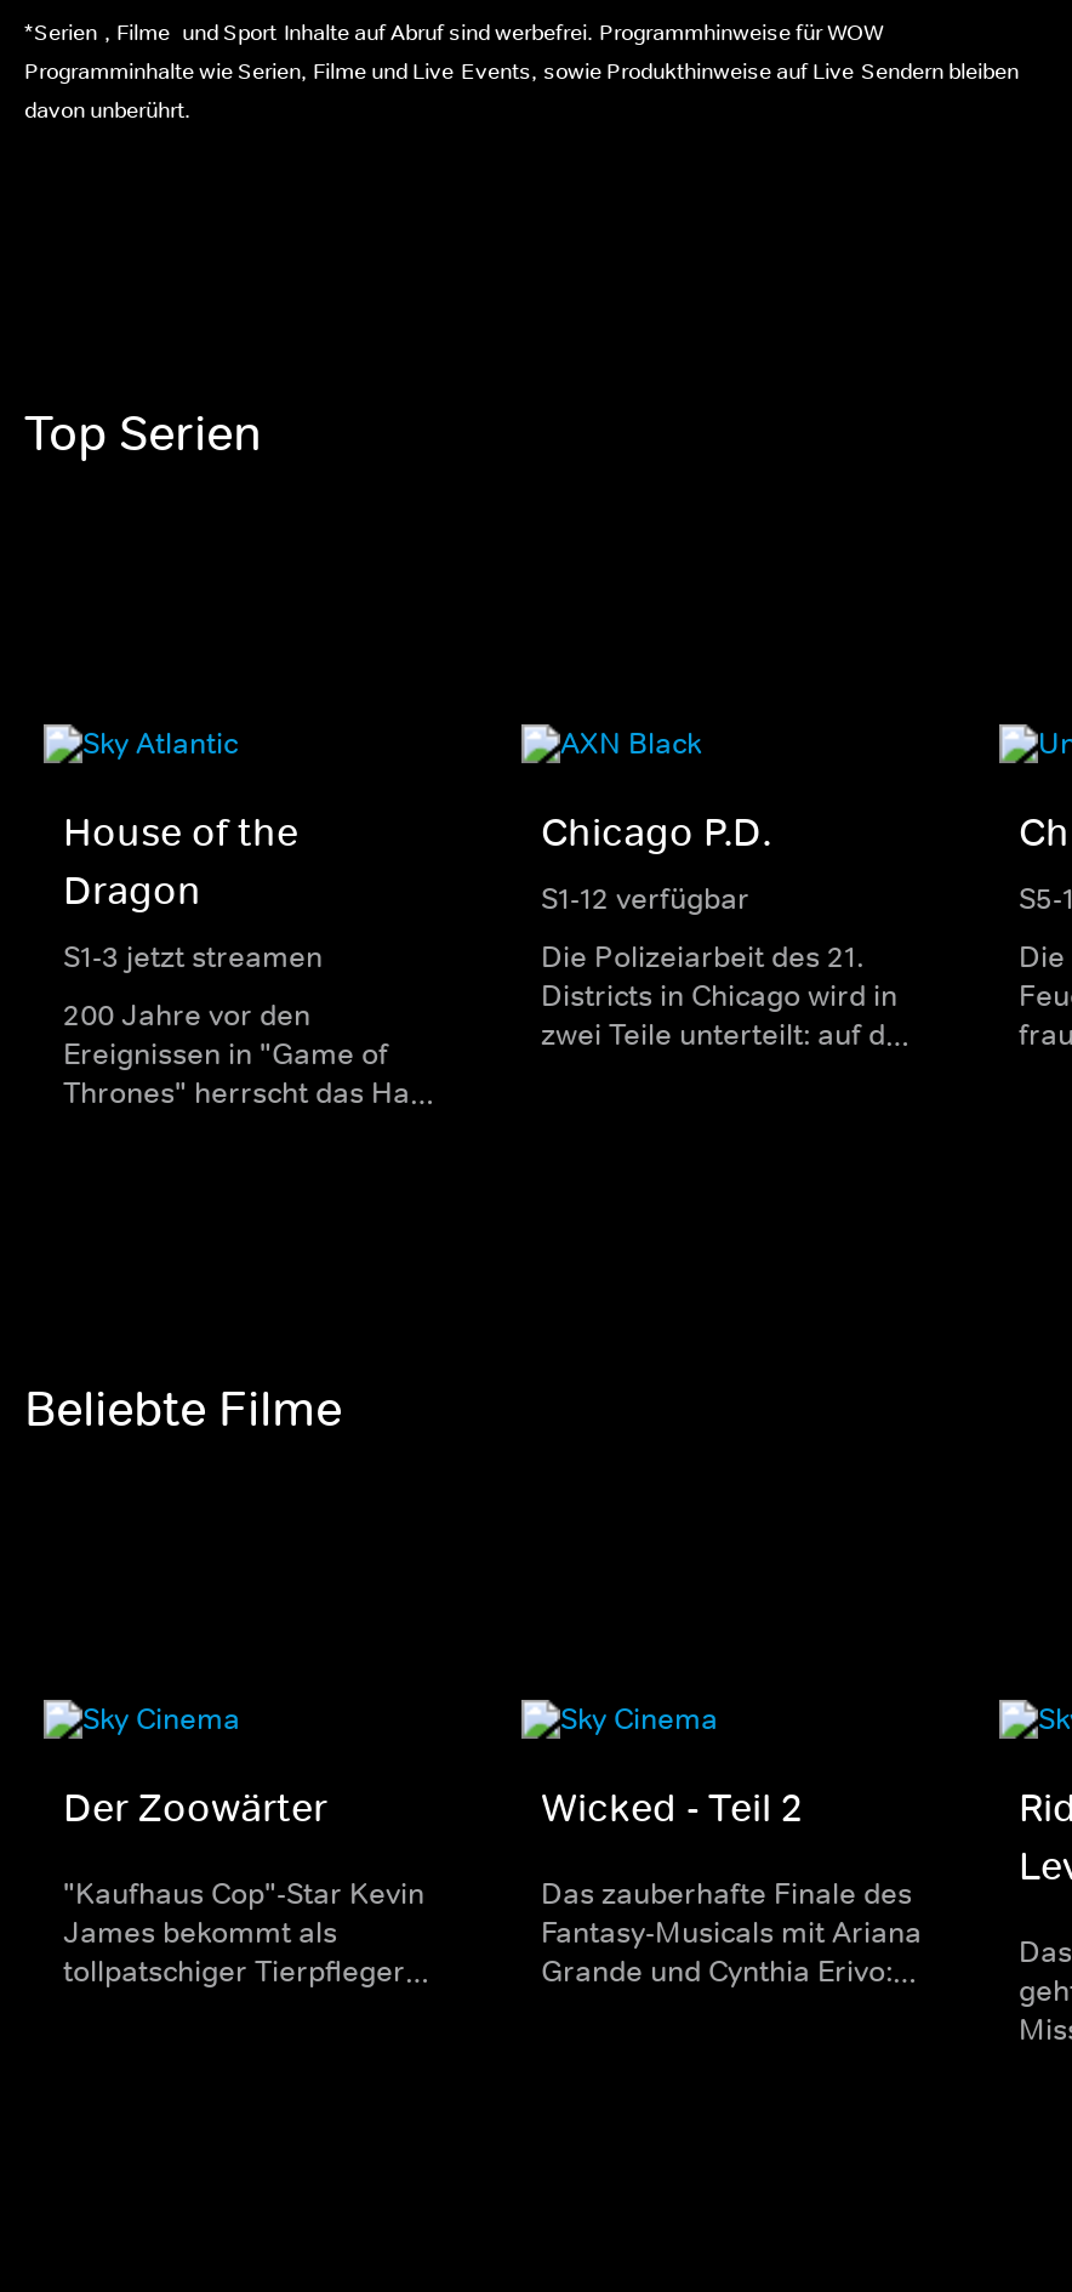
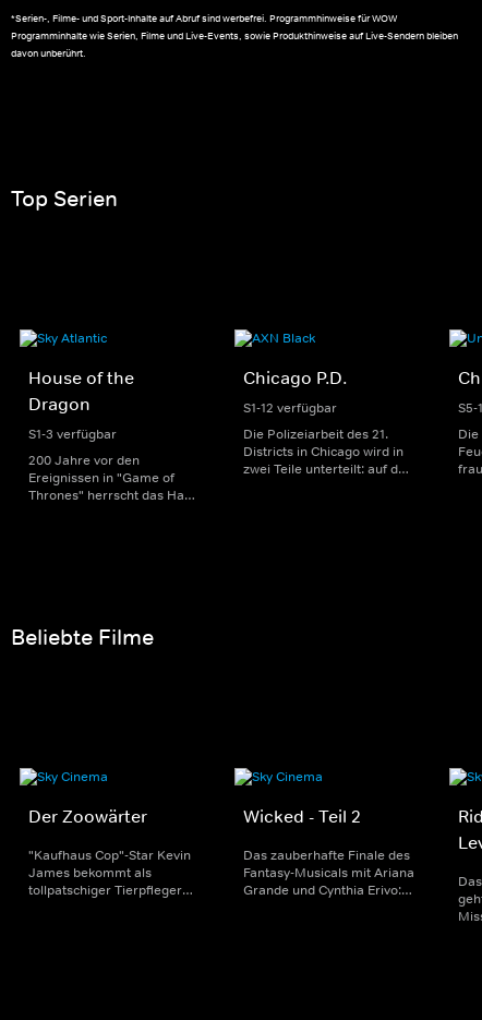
- S1-3 jetzt streamen
+ S1-3 verfügbar
